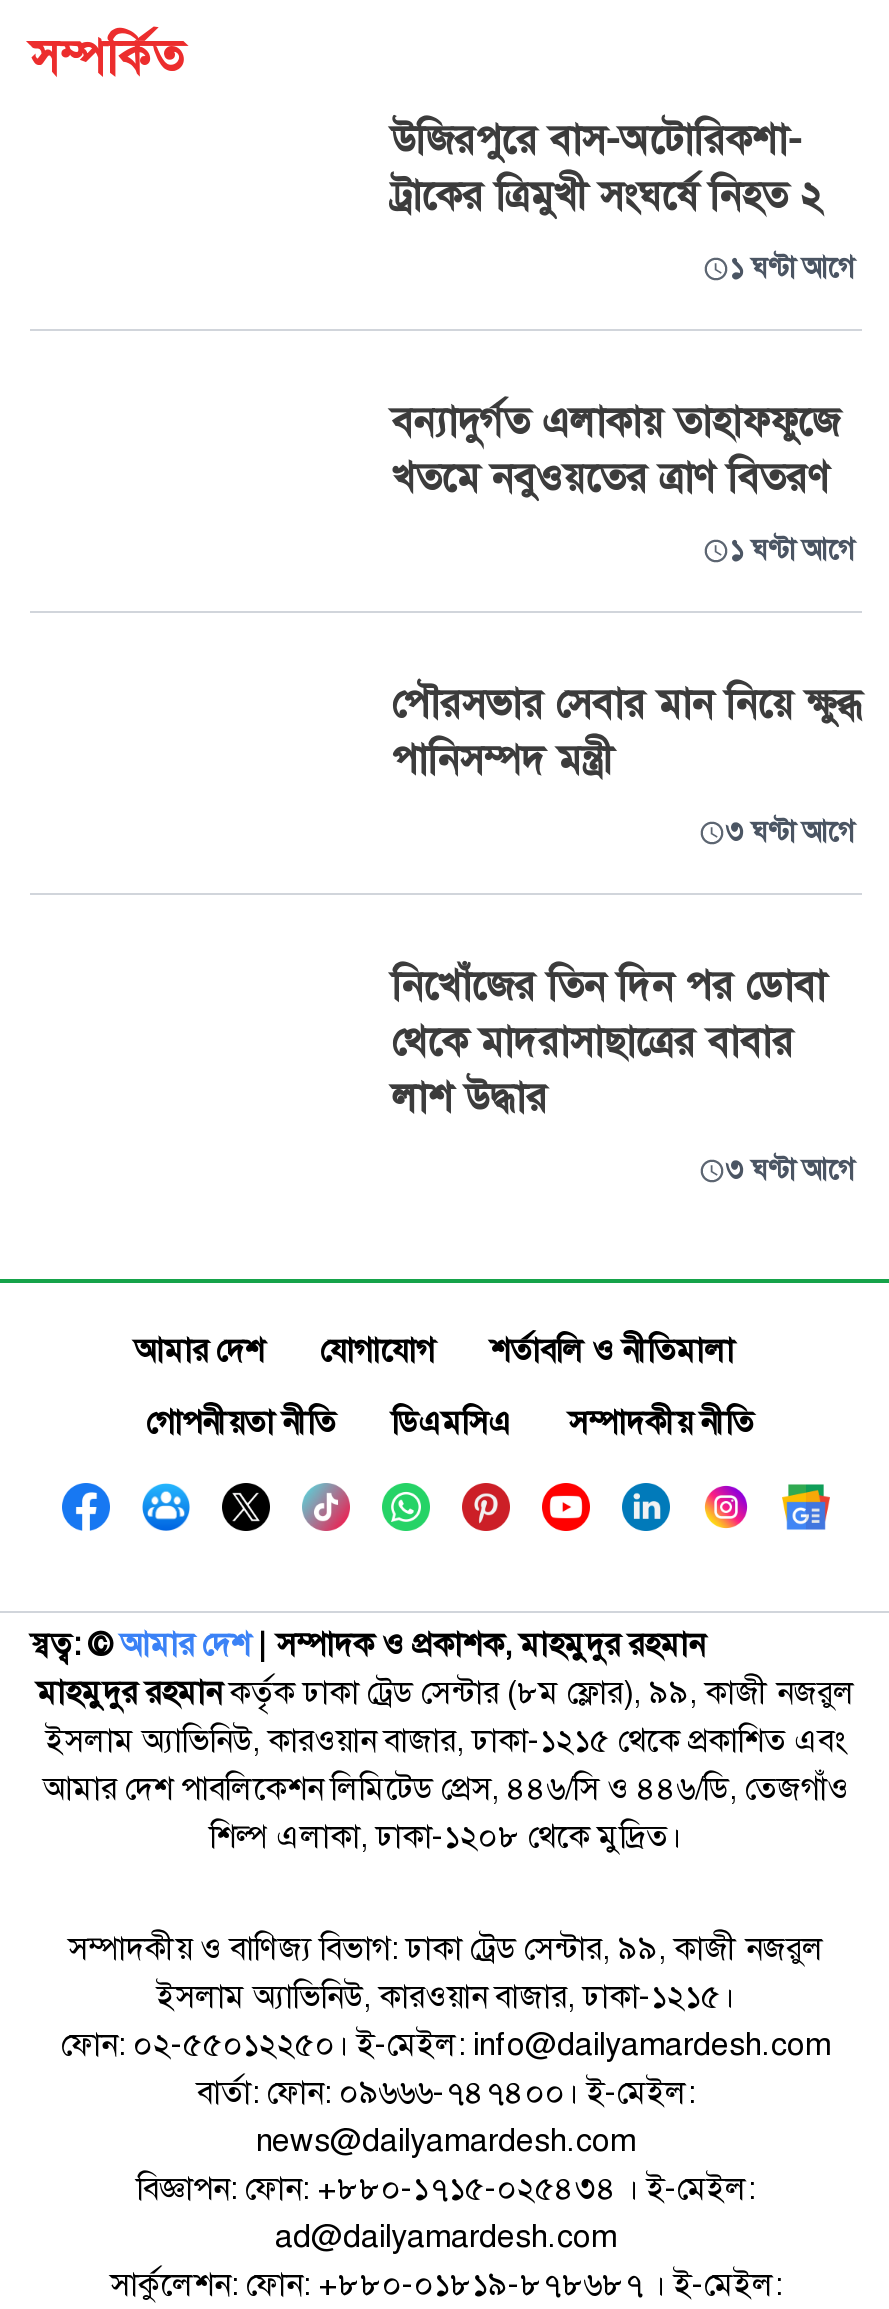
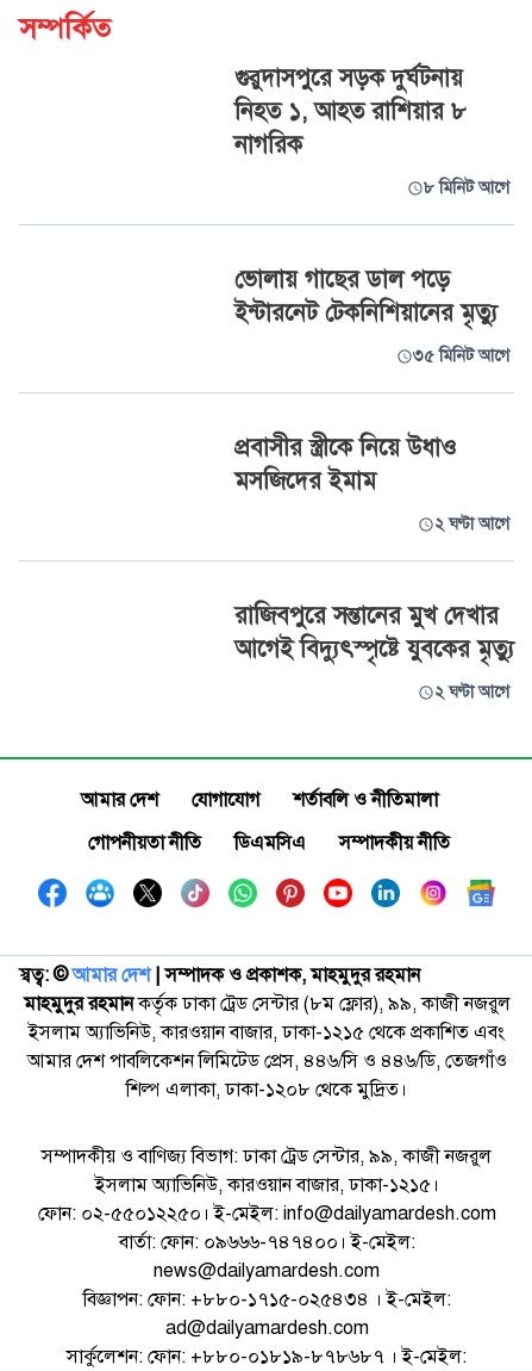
- উজিরপুরে বাস-অটোরিকশা-
- ট্রাকের ত্রিমুখী সংঘর্ষে নিহত ২
+ গুরুদাসপুরে সড়ক দুর্ঘটনায়
+ নিহত ১, আহত রাশিয়ার ৮
+ নাগরিক

- ১ ঘণ্টা আগে
+ ৮ মিনিট আগে

- বন্যাদুর্গত এলাকায় তাহাফফুজে
- খতমে নবুওয়তের ত্রাণ বিতরণ
+ ভোলায় গাছের ডাল পড়ে
+ ইন্টারনেট টেকনিশিয়ানের মৃত্যু

- ১ ঘণ্টা আগে
+ ৩৫ মিনিট আগে

- পৌরসভার সেবার মান নিয়ে ক্ষুব্ধ
- পানিসম্পদ মন্ত্রী
+ প্রবাসীর স্ত্রীকে নিয়ে উধাও
+ মসজিদের ইমাম

- ৩ ঘণ্টা আগে
+ ২ ঘণ্টা আগে

- নিখোঁজের তিন দিন পর ডোবা
- থেকে মাদরাসাছাত্রের বাবার
- লাশ উদ্ধার
+ রাজিবপুরে সন্তানের মুখ দেখার
+ আগেই বিদ্যুৎস্পৃষ্টে যুবকের মৃত্যু

- ৩ ঘণ্টা আগে
+ ২ ঘণ্টা আগে
